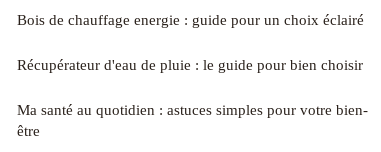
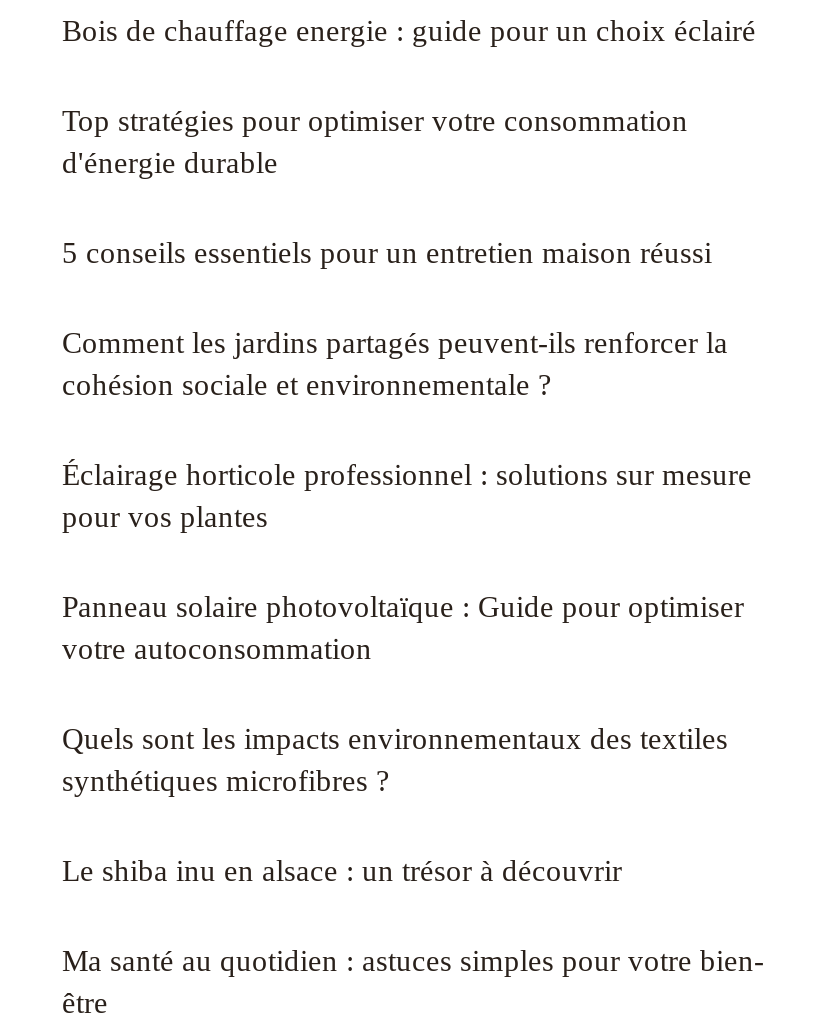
- Récupérateur d'eau de pluie : le guide pour bien choisir
+ Top stratégies pour optimiser votre consommation
+ d'énergie durable
+ 5 conseils essentiels pour un entretien maison réussi
+ Comment les jardins partagés peuvent-ils renforcer la
+ cohésion sociale et environnementale ?
+ Éclairage horticole professionnel : solutions sur mesure
+ pour vos plantes
+ Panneau solaire photovoltaïque : Guide pour optimiser
+ votre autoconsommation
+ Quels sont les impacts environnementaux des textiles
+ synthétiques microfibres ?
+ Le shiba inu en alsace : un trésor à découvrir
